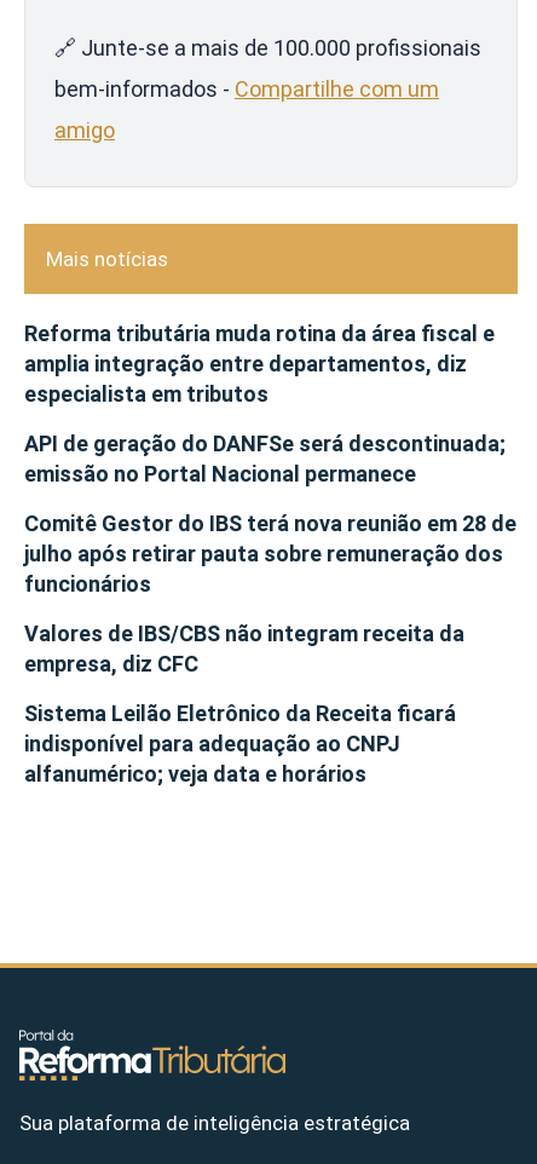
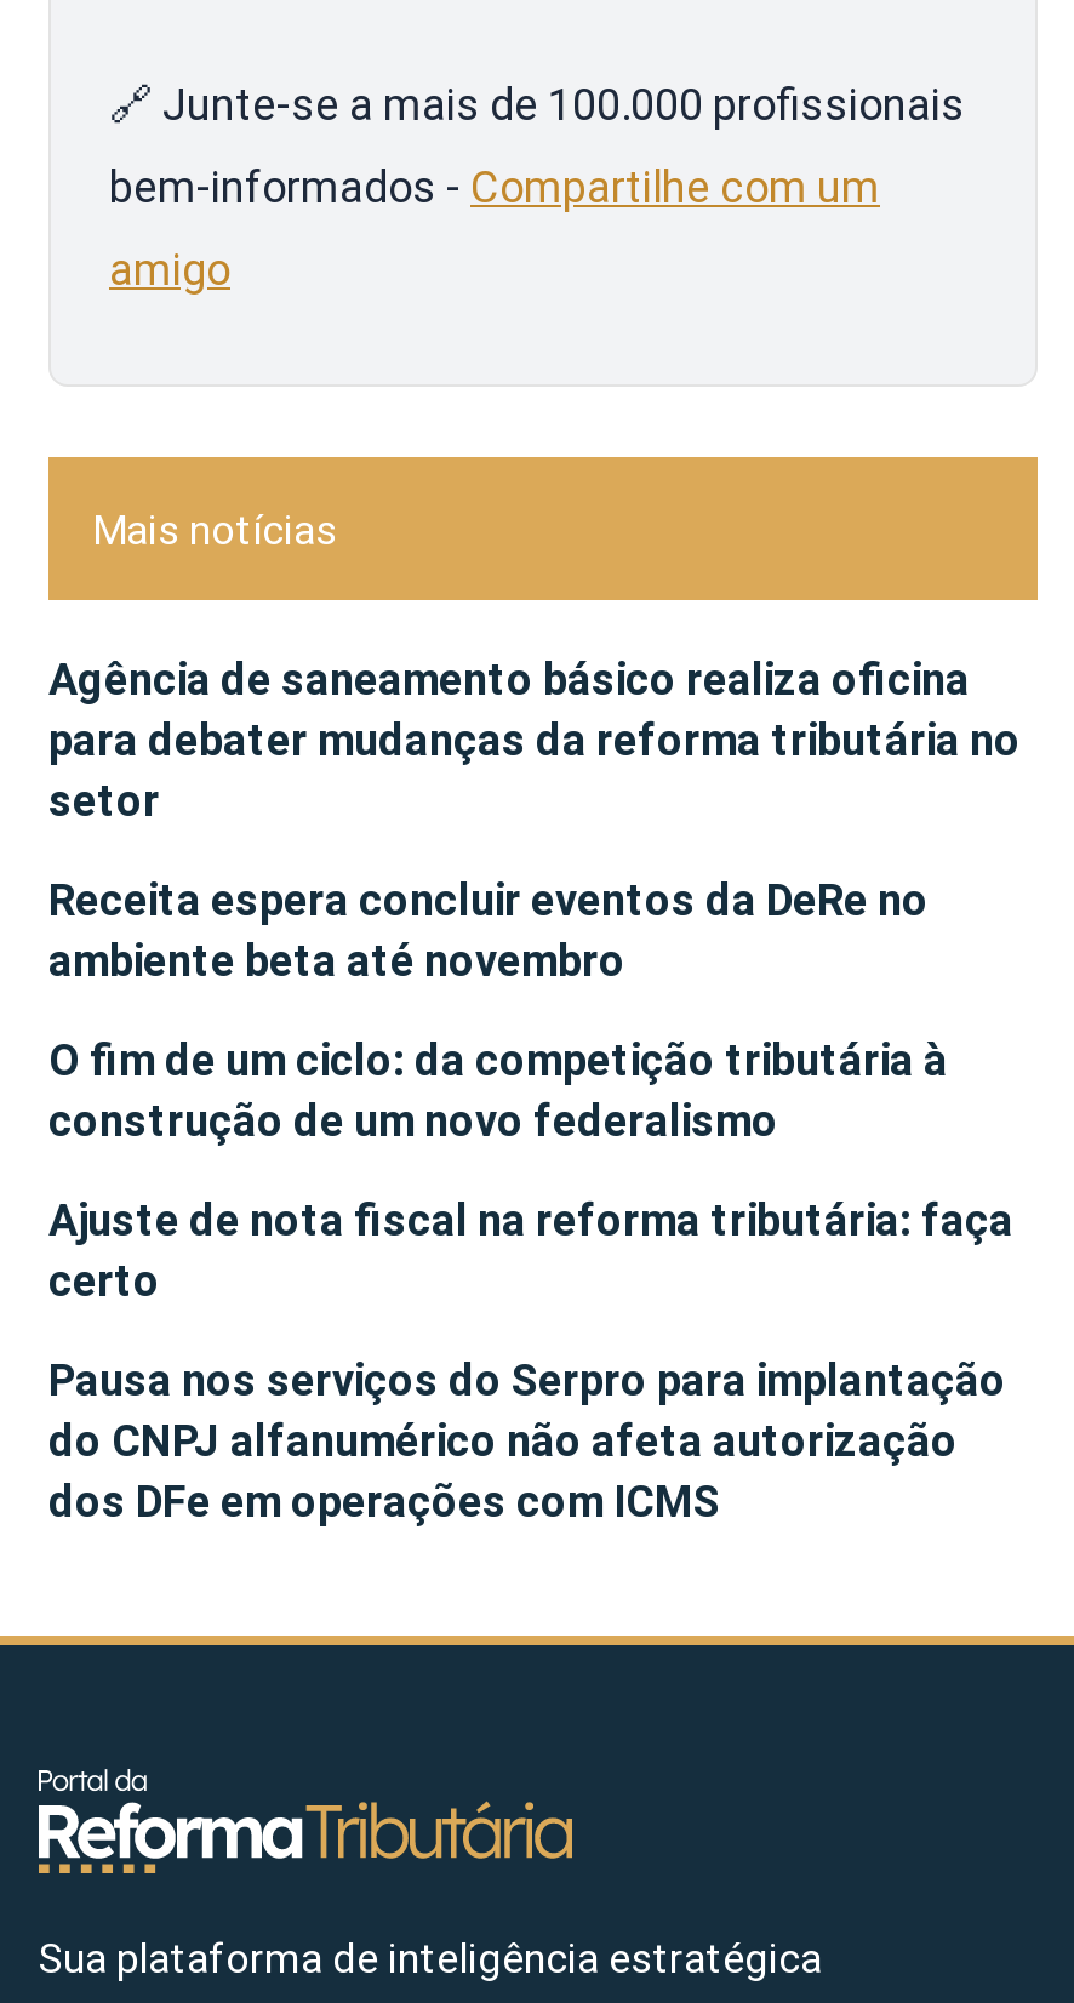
- Reforma tributária muda rotina da área fiscal e
- amplia integração entre departamentos, diz
- especialista em tributos
+ Agência de saneamento básico realiza oficina
+ para debater mudanças da reforma tributária no
+ setor

- API de geração do DANFSe será descontinuada;
- emissão no Portal Nacional permanece
+ Receita espera concluir eventos da DeRe no
+ ambiente beta até novembro

- Comitê Gestor do IBS terá nova reunião em 28 de
- julho após retirar pauta sobre remuneração dos
- funcionários
+ O fim de um ciclo: da competição tributária à
+ construção de um novo federalismo

- Valores de IBS/CBS não integram receita da
- empresa, diz CFC
+ Ajuste de nota fiscal na reforma tributária: faça
+ certo

- Sistema Leilão Eletrônico da Receita ficará
- indisponível para adequação ao CNPJ
- alfanumérico; veja data e horários
+ Pausa nos serviços do Serpro para implantação
+ do CNPJ alfanumérico não afeta autorização
+ dos DFe em operações com ICMS
